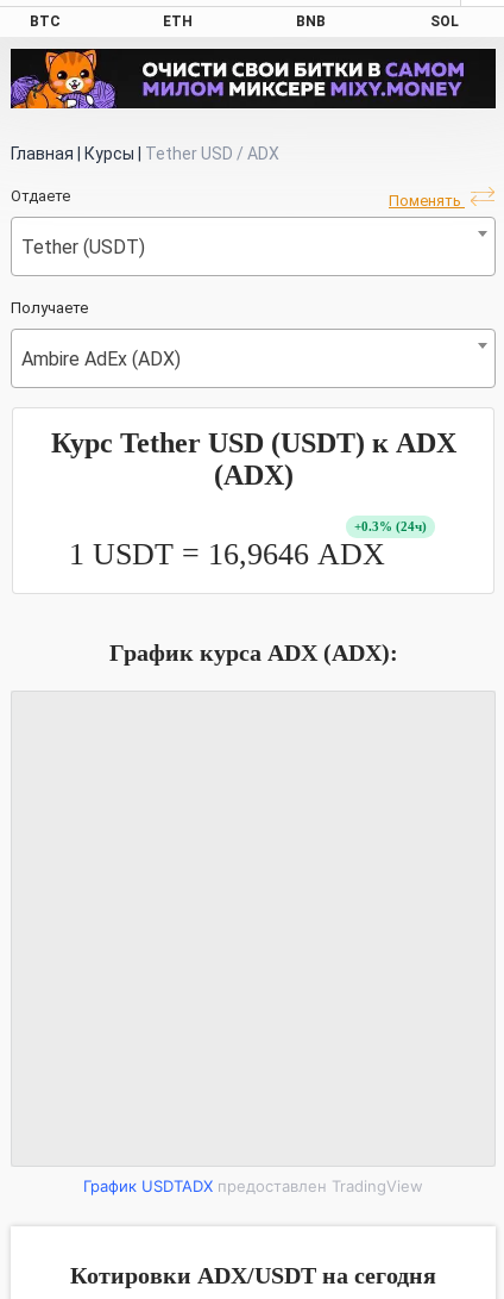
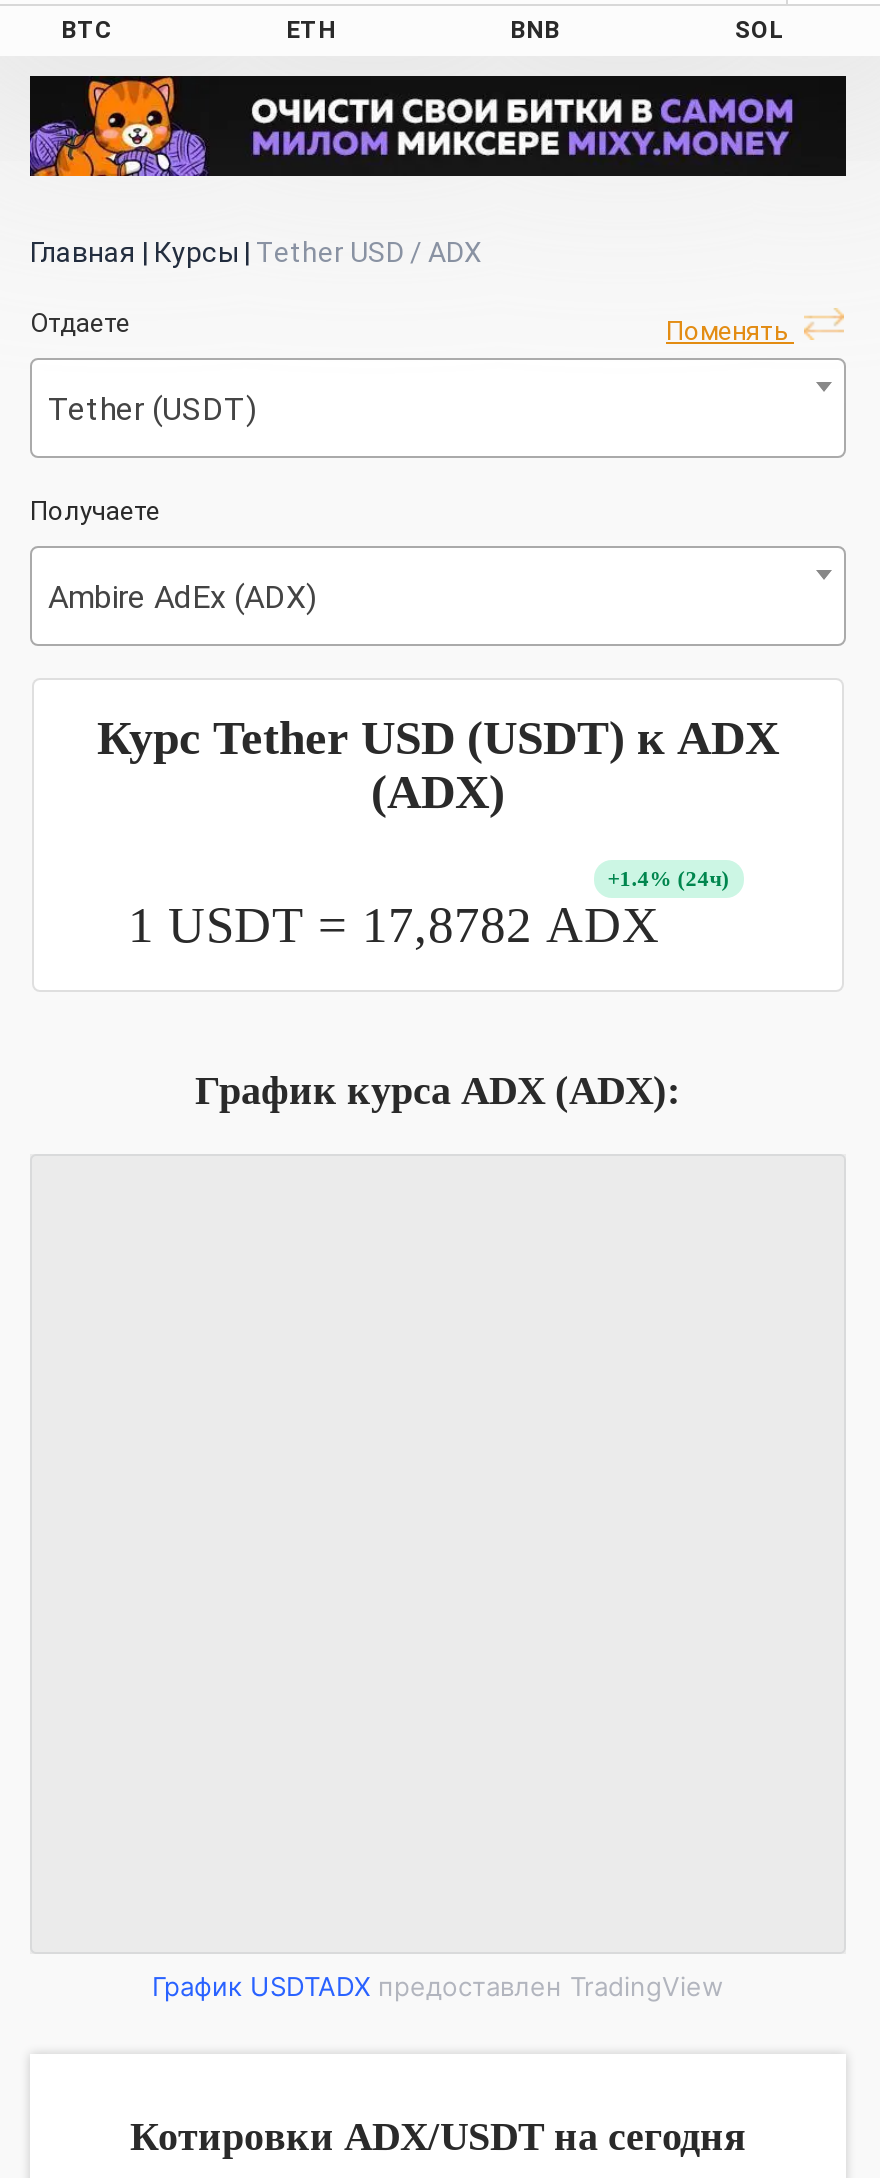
- +0.3% (24ч)
+ +1.4% (24ч)

- 1 USDT = 16,9646 ADX
+ 1 USDT = 17,8782 ADX
